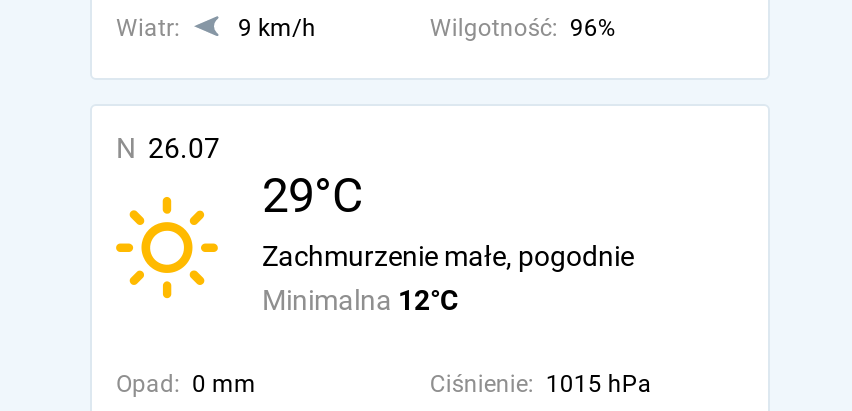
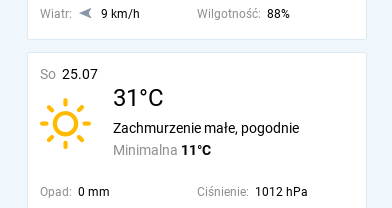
- Wilgotność: 96%
+ Wilgotność: 88%

- N 26.07
- 29°C
+ So 25.07
+ 31°C

- Minimalna 12°C
+ Minimalna 11°C

- Ciśnienie: 1015 hPa
+ Ciśnienie: 1012 hPa
